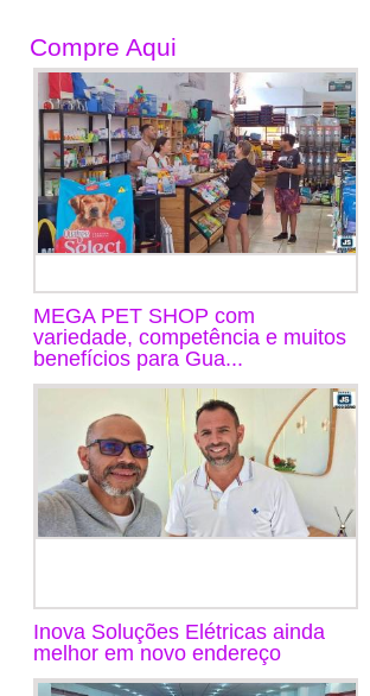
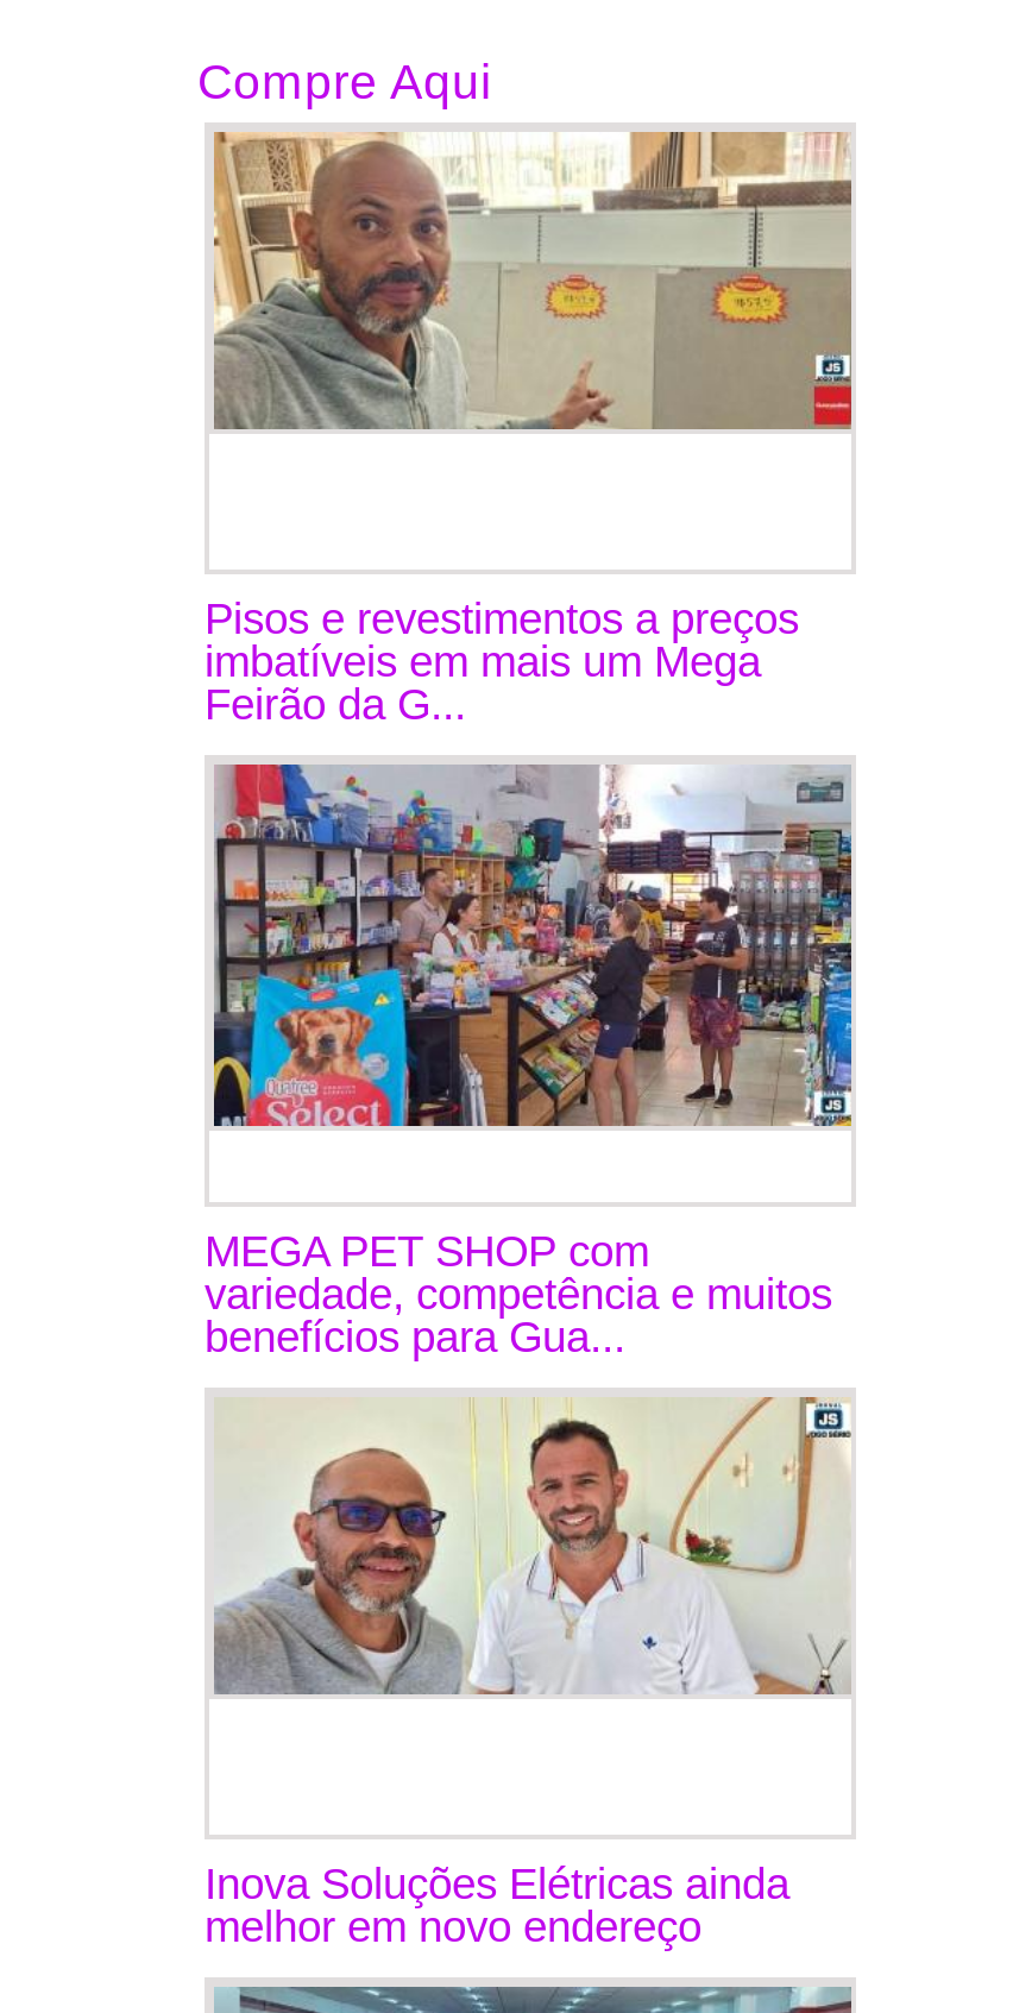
+ Pisos e revestimentos a preços
+ imbatíveis em mais um Mega
+ Feirão da G...

+ [image]
